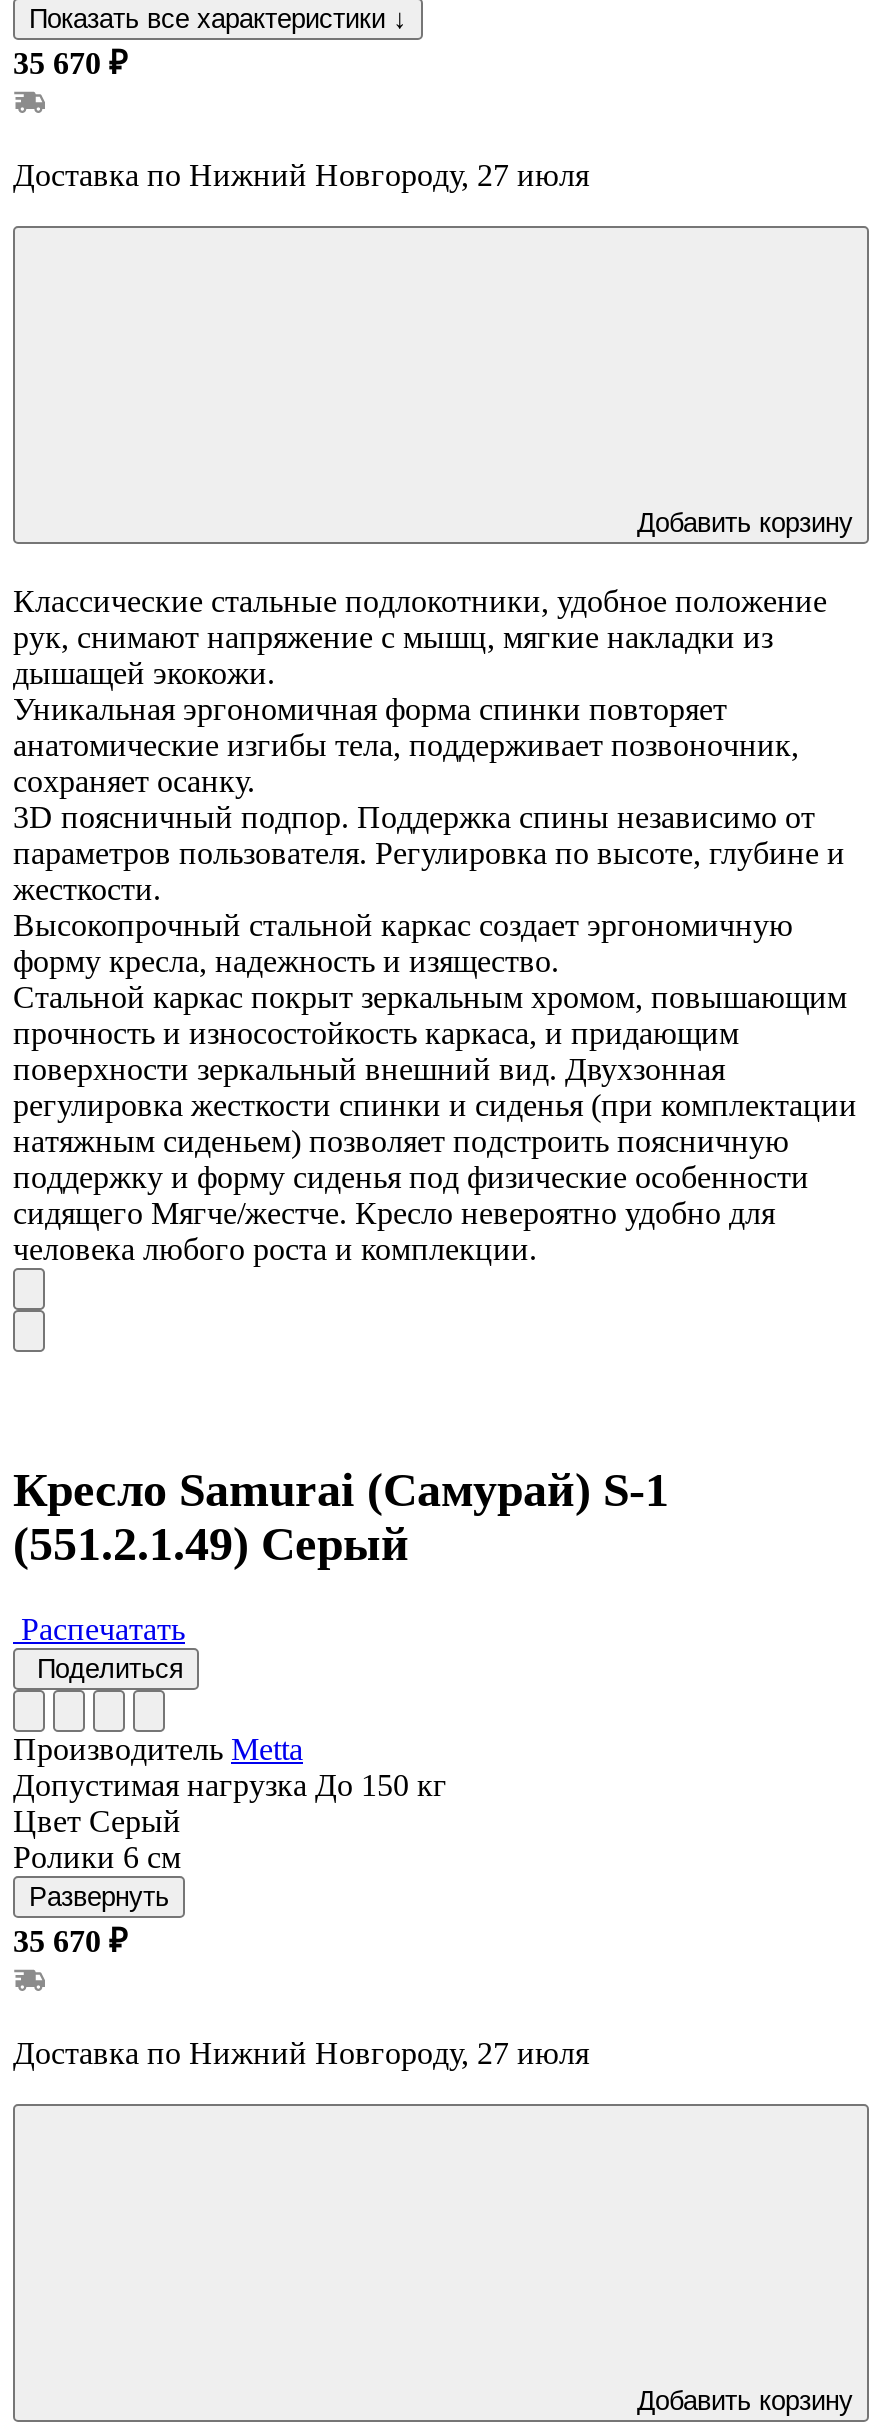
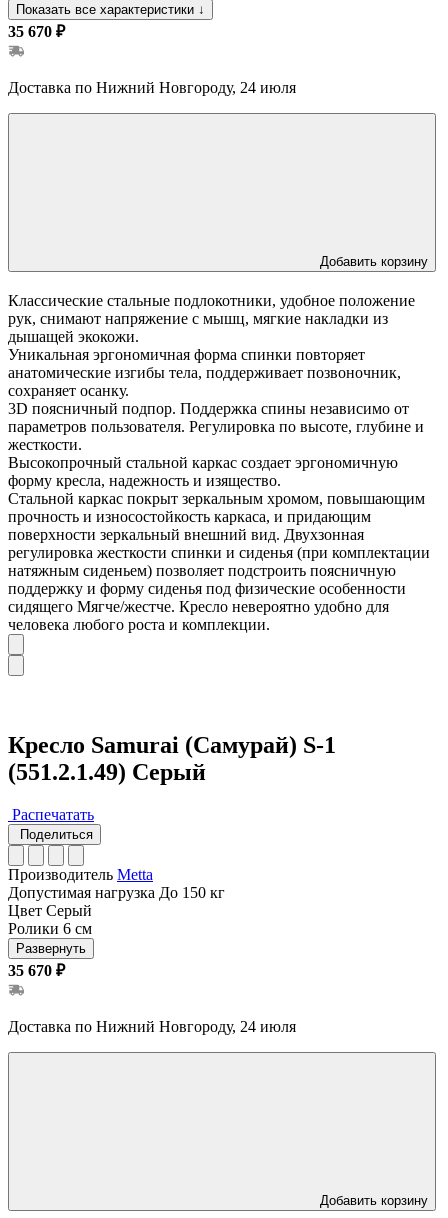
- Доставка по Нижний Новгороду, 27 июля
+ Доставка по Нижний Новгороду, 24 июля

- Доставка по Нижний Новгороду, 27 июля
+ Доставка по Нижний Новгороду, 24 июля
